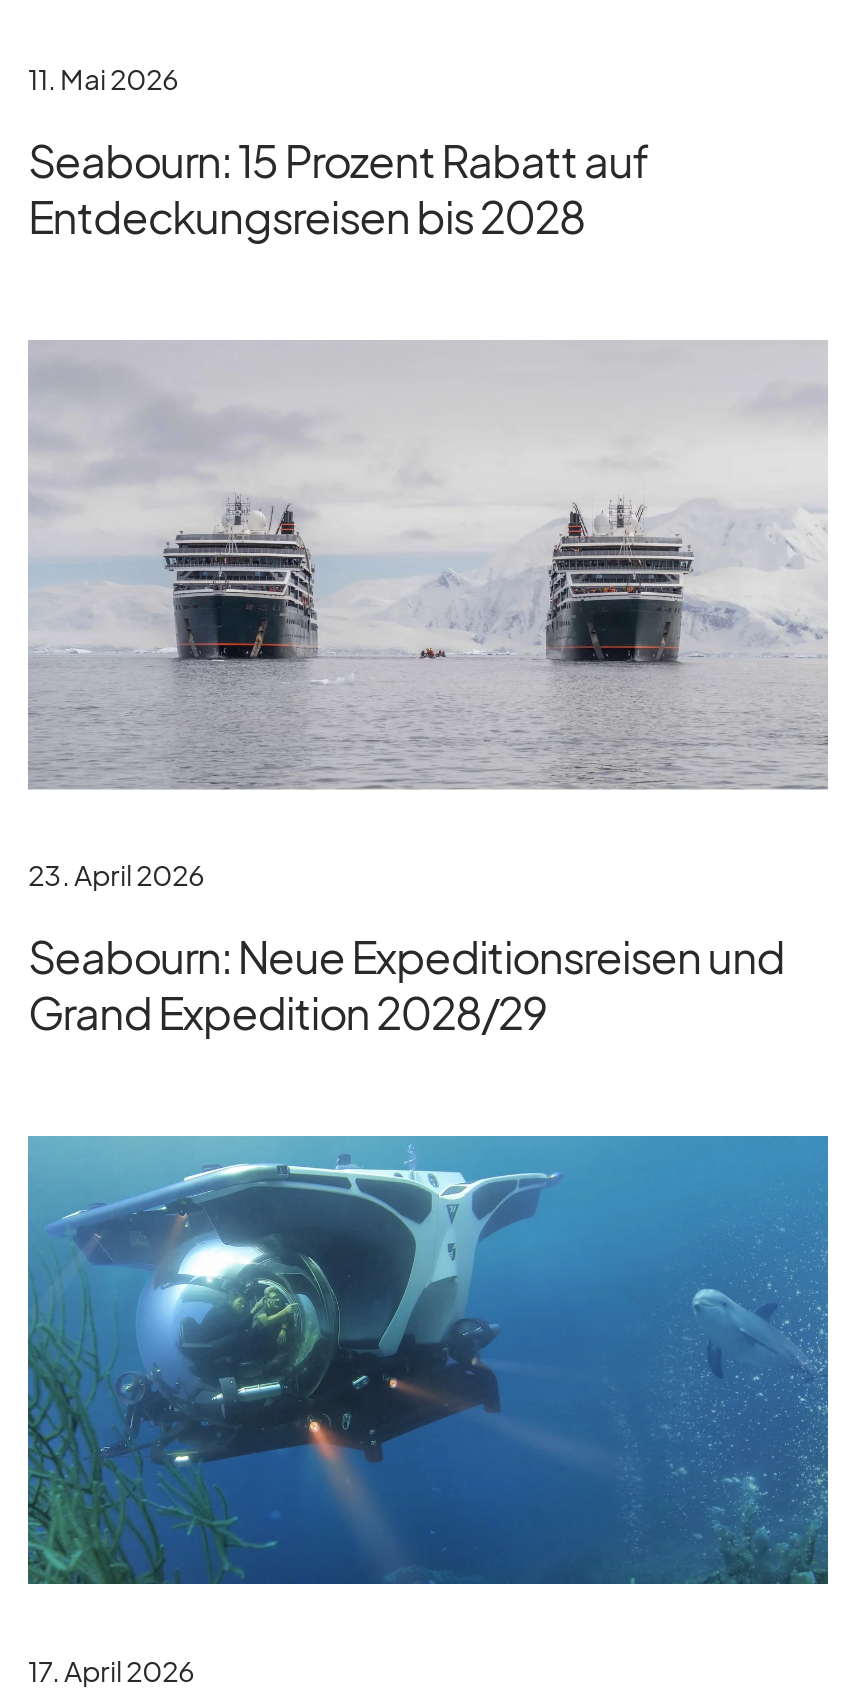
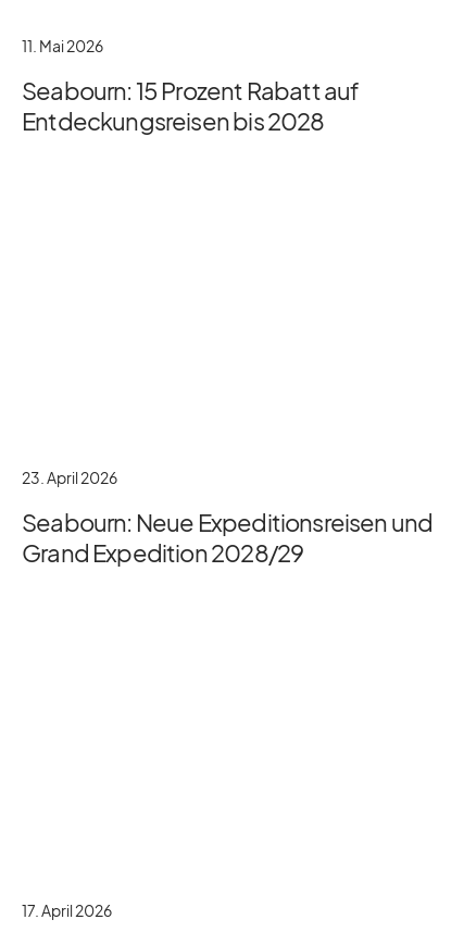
- [image]

- [image]
